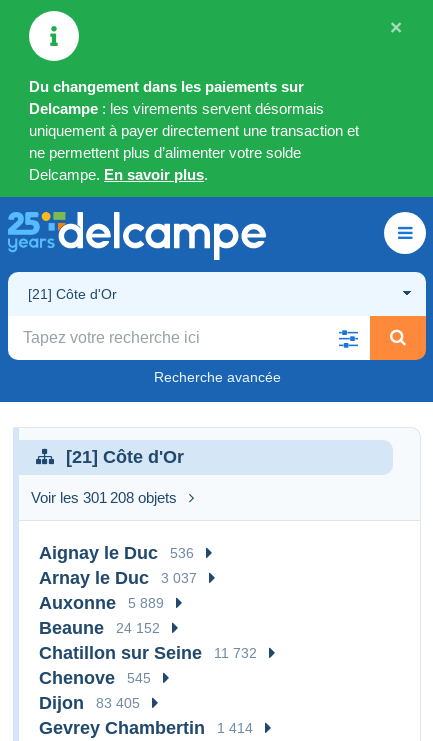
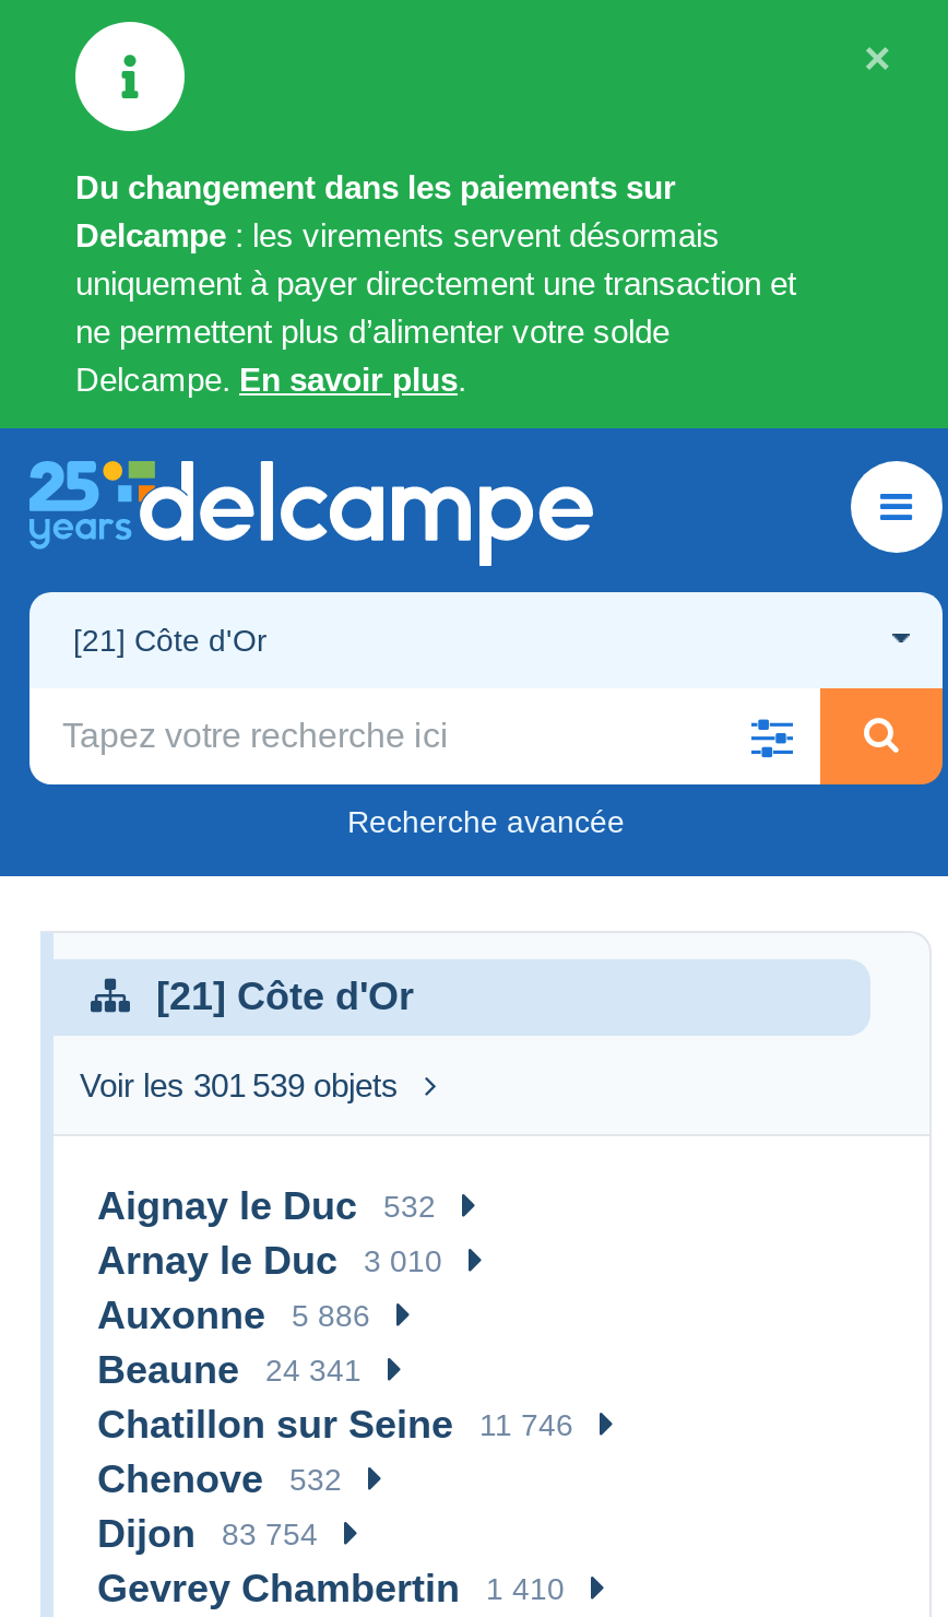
- Voir les 301 208 objets
+ Voir les 301 539 objets

- Aignay le Duc 536
+ Aignay le Duc 532

- Arnay le Duc 3 037
+ Arnay le Duc 3 010

- Auxonne 5 889
+ Auxonne 5 886

- Beaune 24 152
+ Beaune 24 341

- Chatillon sur Seine 11 732
+ Chatillon sur Seine 11 746

- Chenove 545
+ Chenove 532

- Dijon 83 405
+ Dijon 83 754

- Gevrey Chambertin 1 414
+ Gevrey Chambertin 1 410
